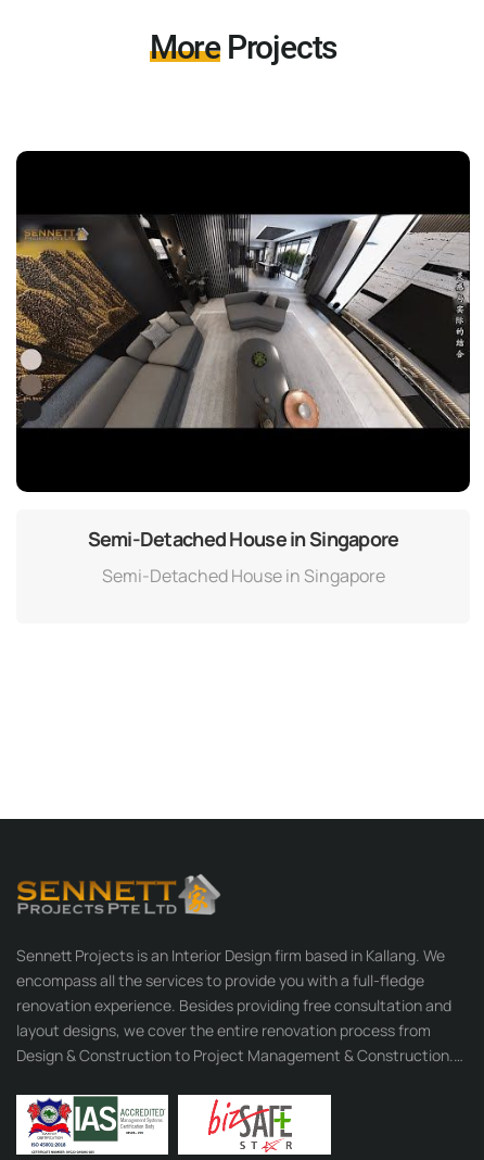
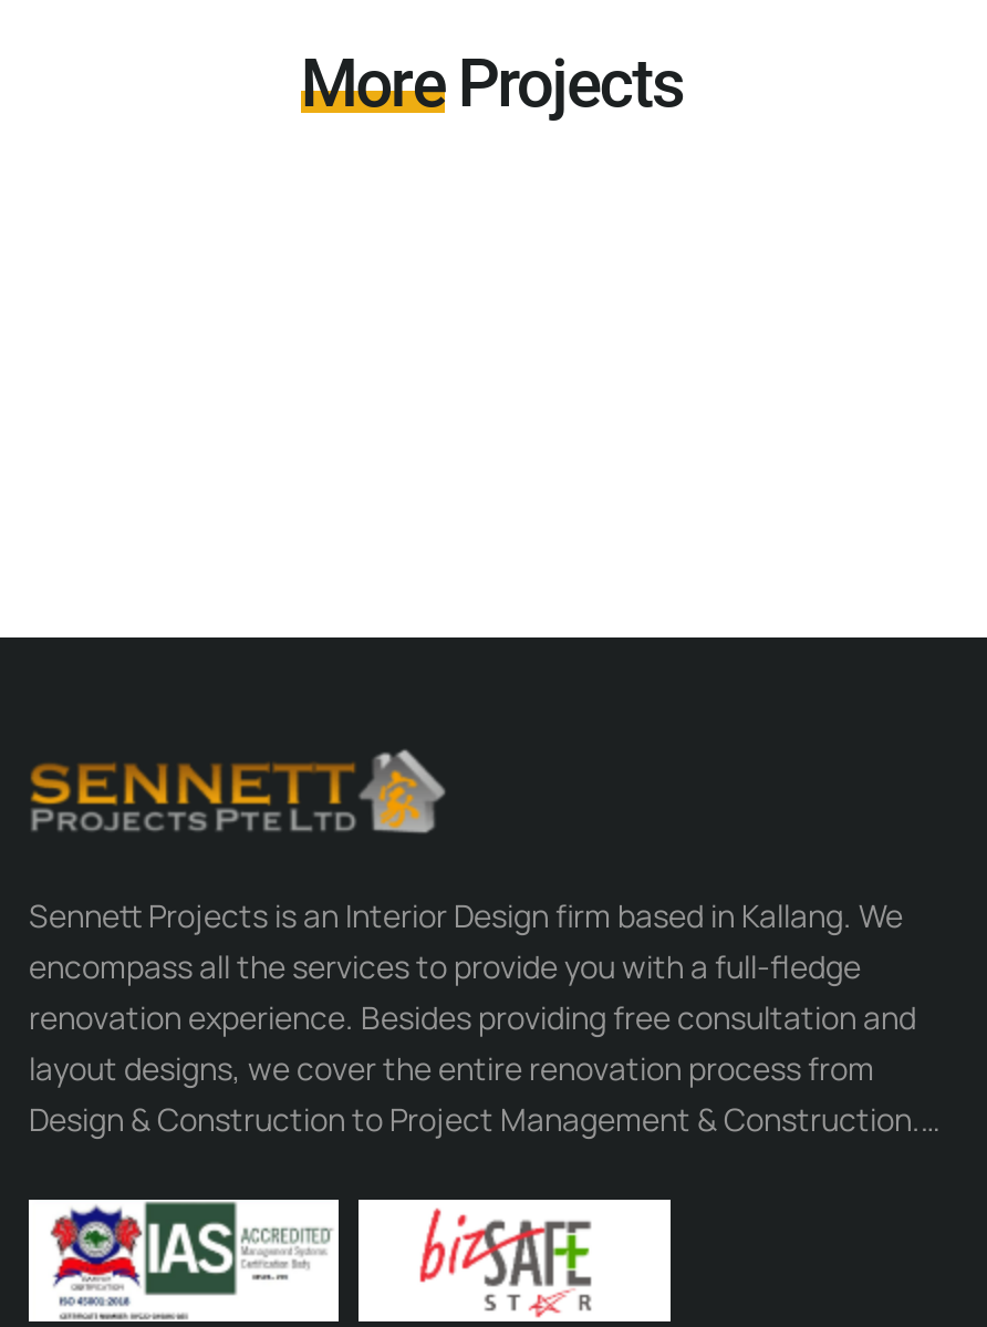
- [image]
- Semi-Detached House in Singapore
- Semi-Detached House in Singapore
